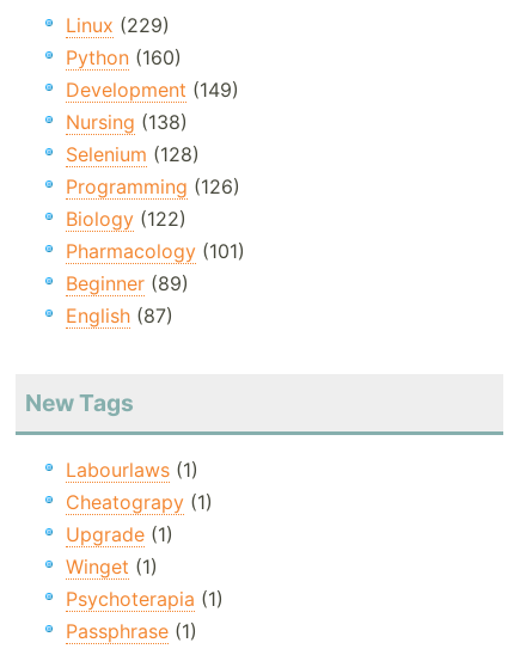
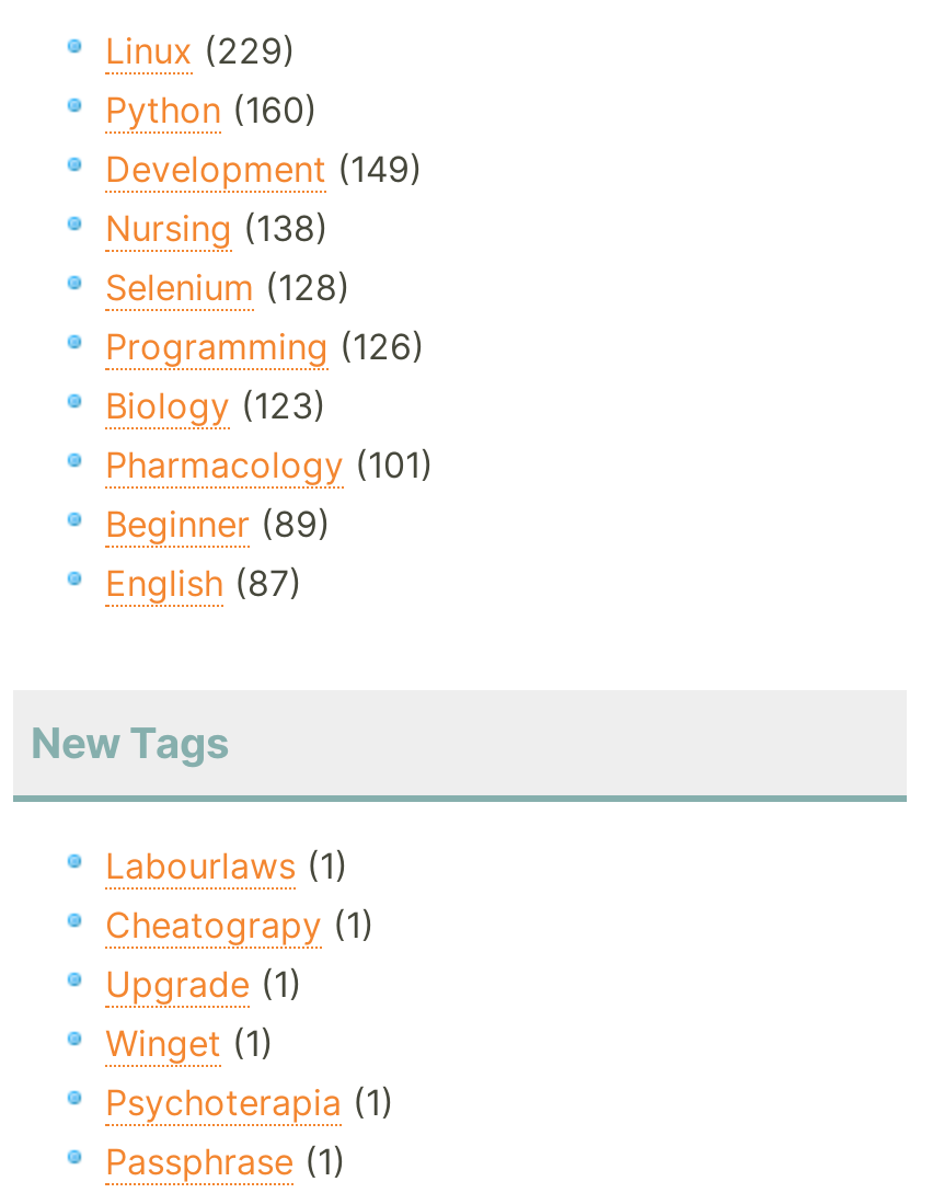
- Biology (122)
+ Biology (123)
